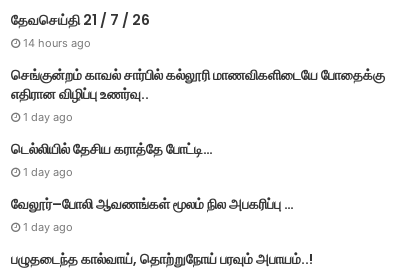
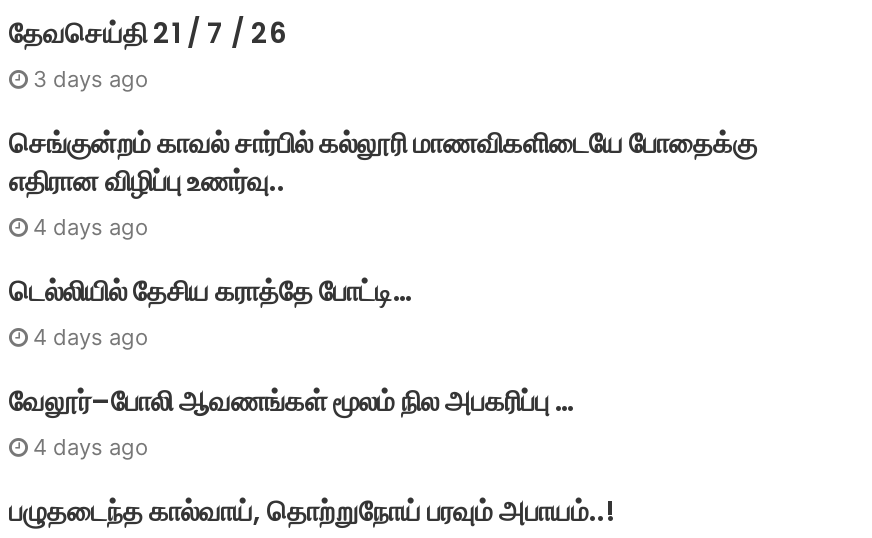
- 14 hours ago
+ 3 days ago

- 1 day ago
+ 4 days ago

- 1 day ago
+ 4 days ago

- 1 day ago
+ 4 days ago
